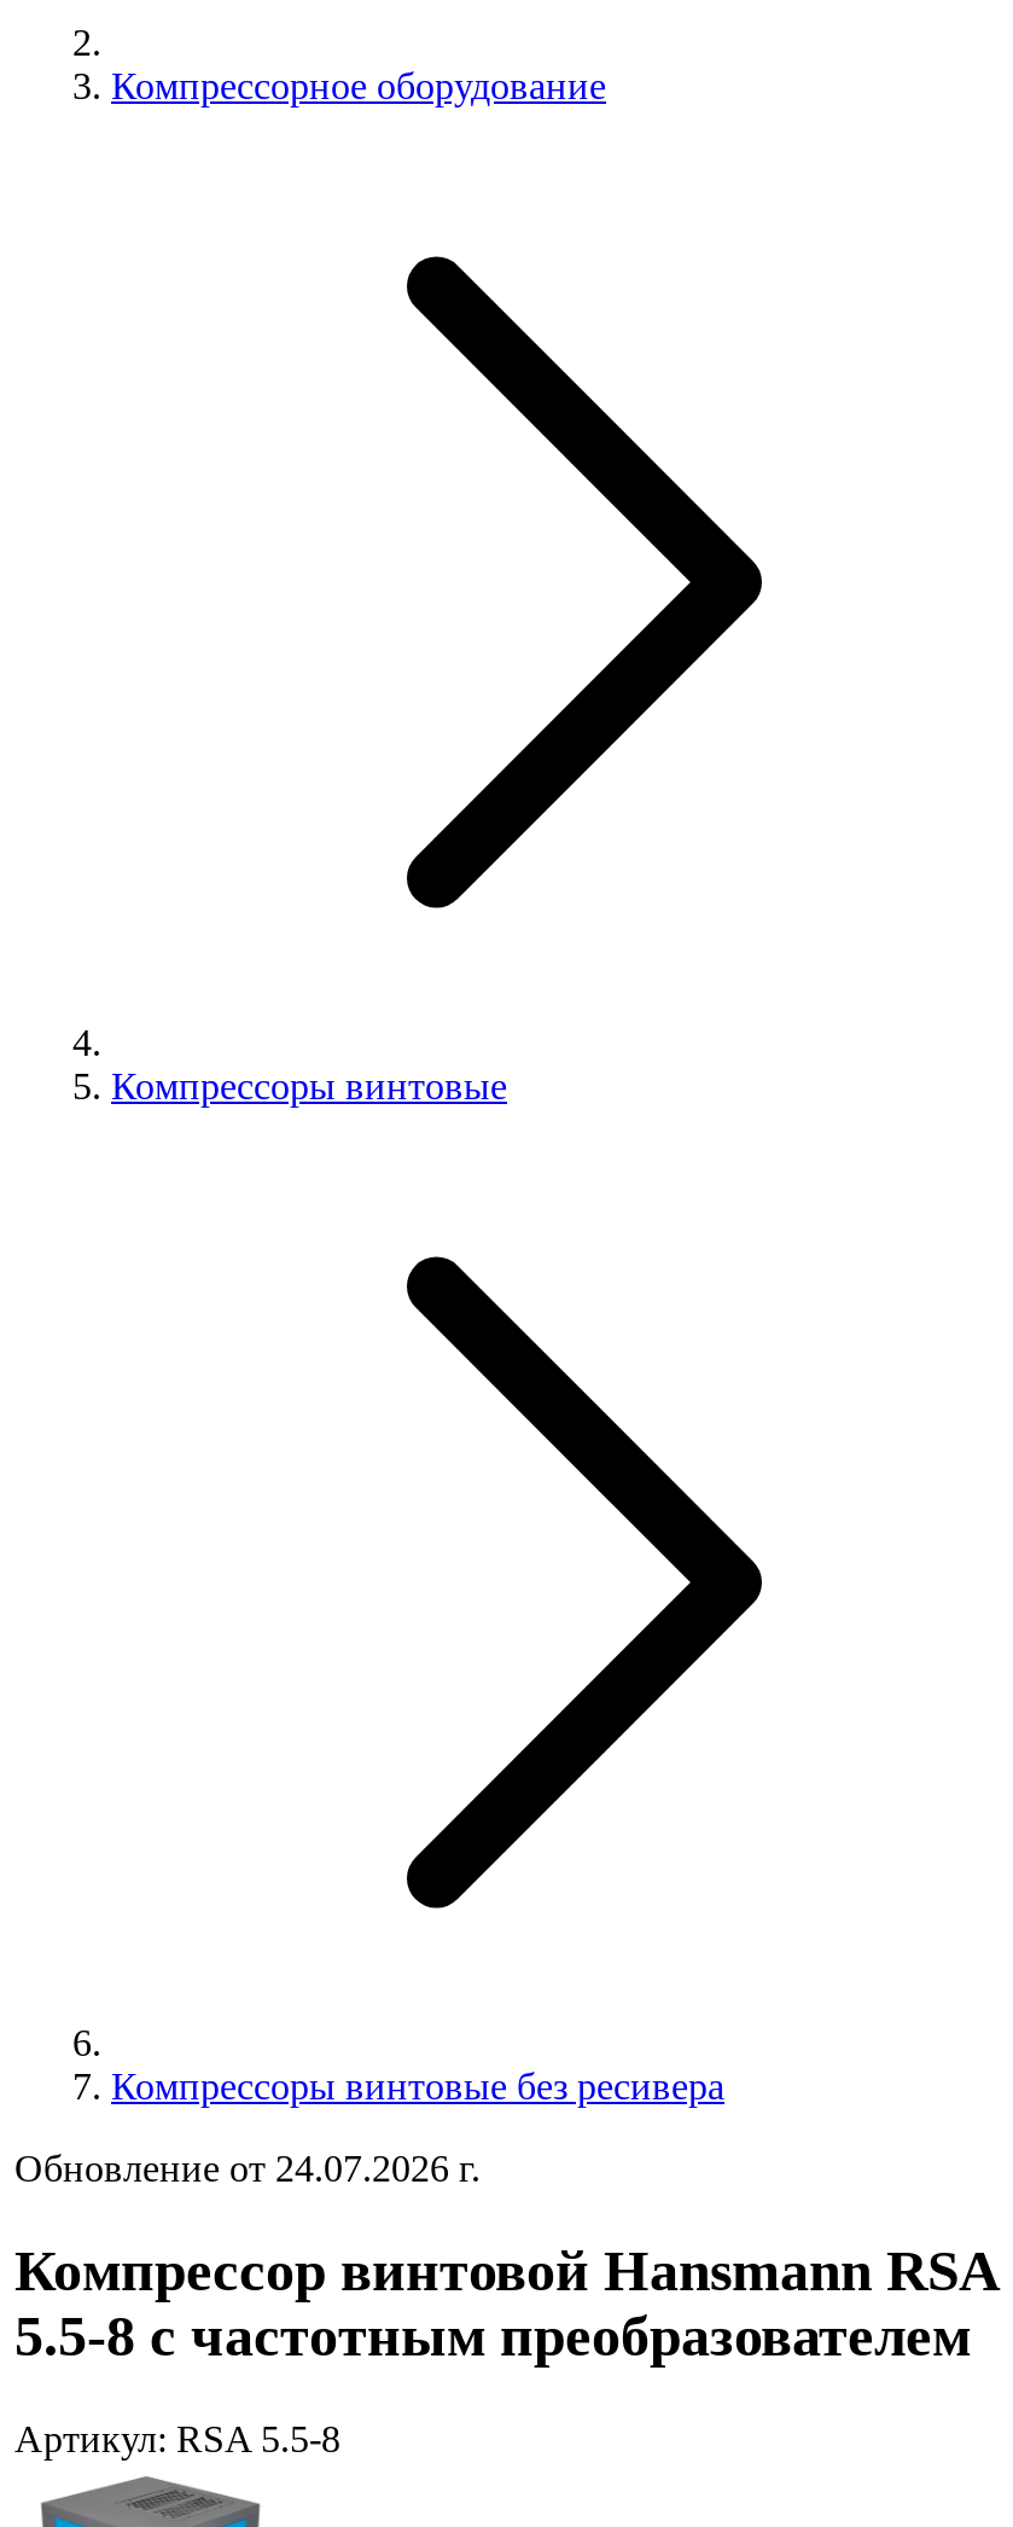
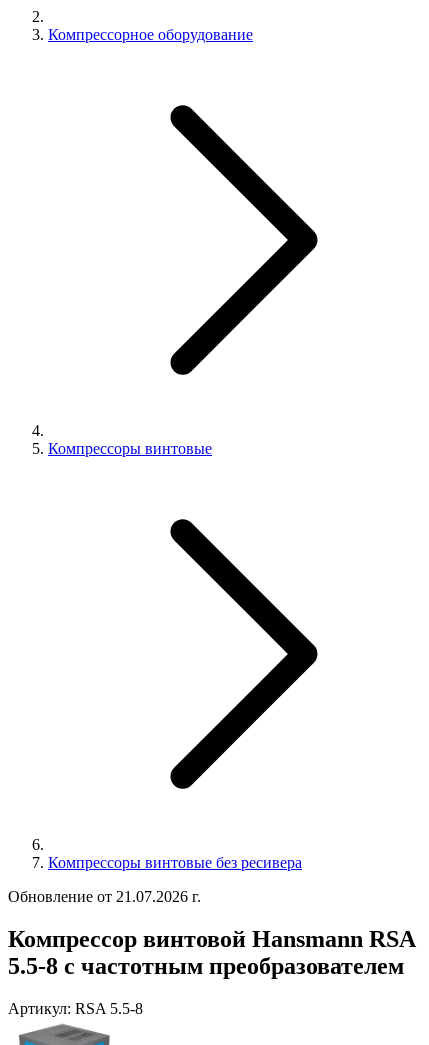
- Обновление от 24.07.2026 г.
+ Обновление от 21.07.2026 г.
